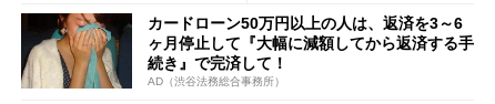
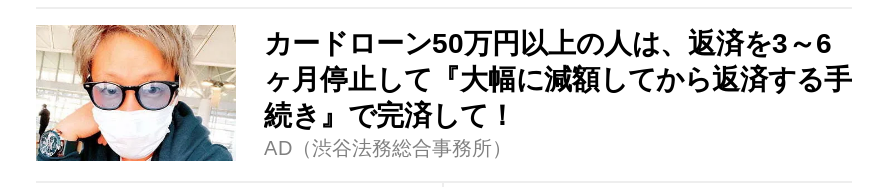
- [image]
+ [image]
